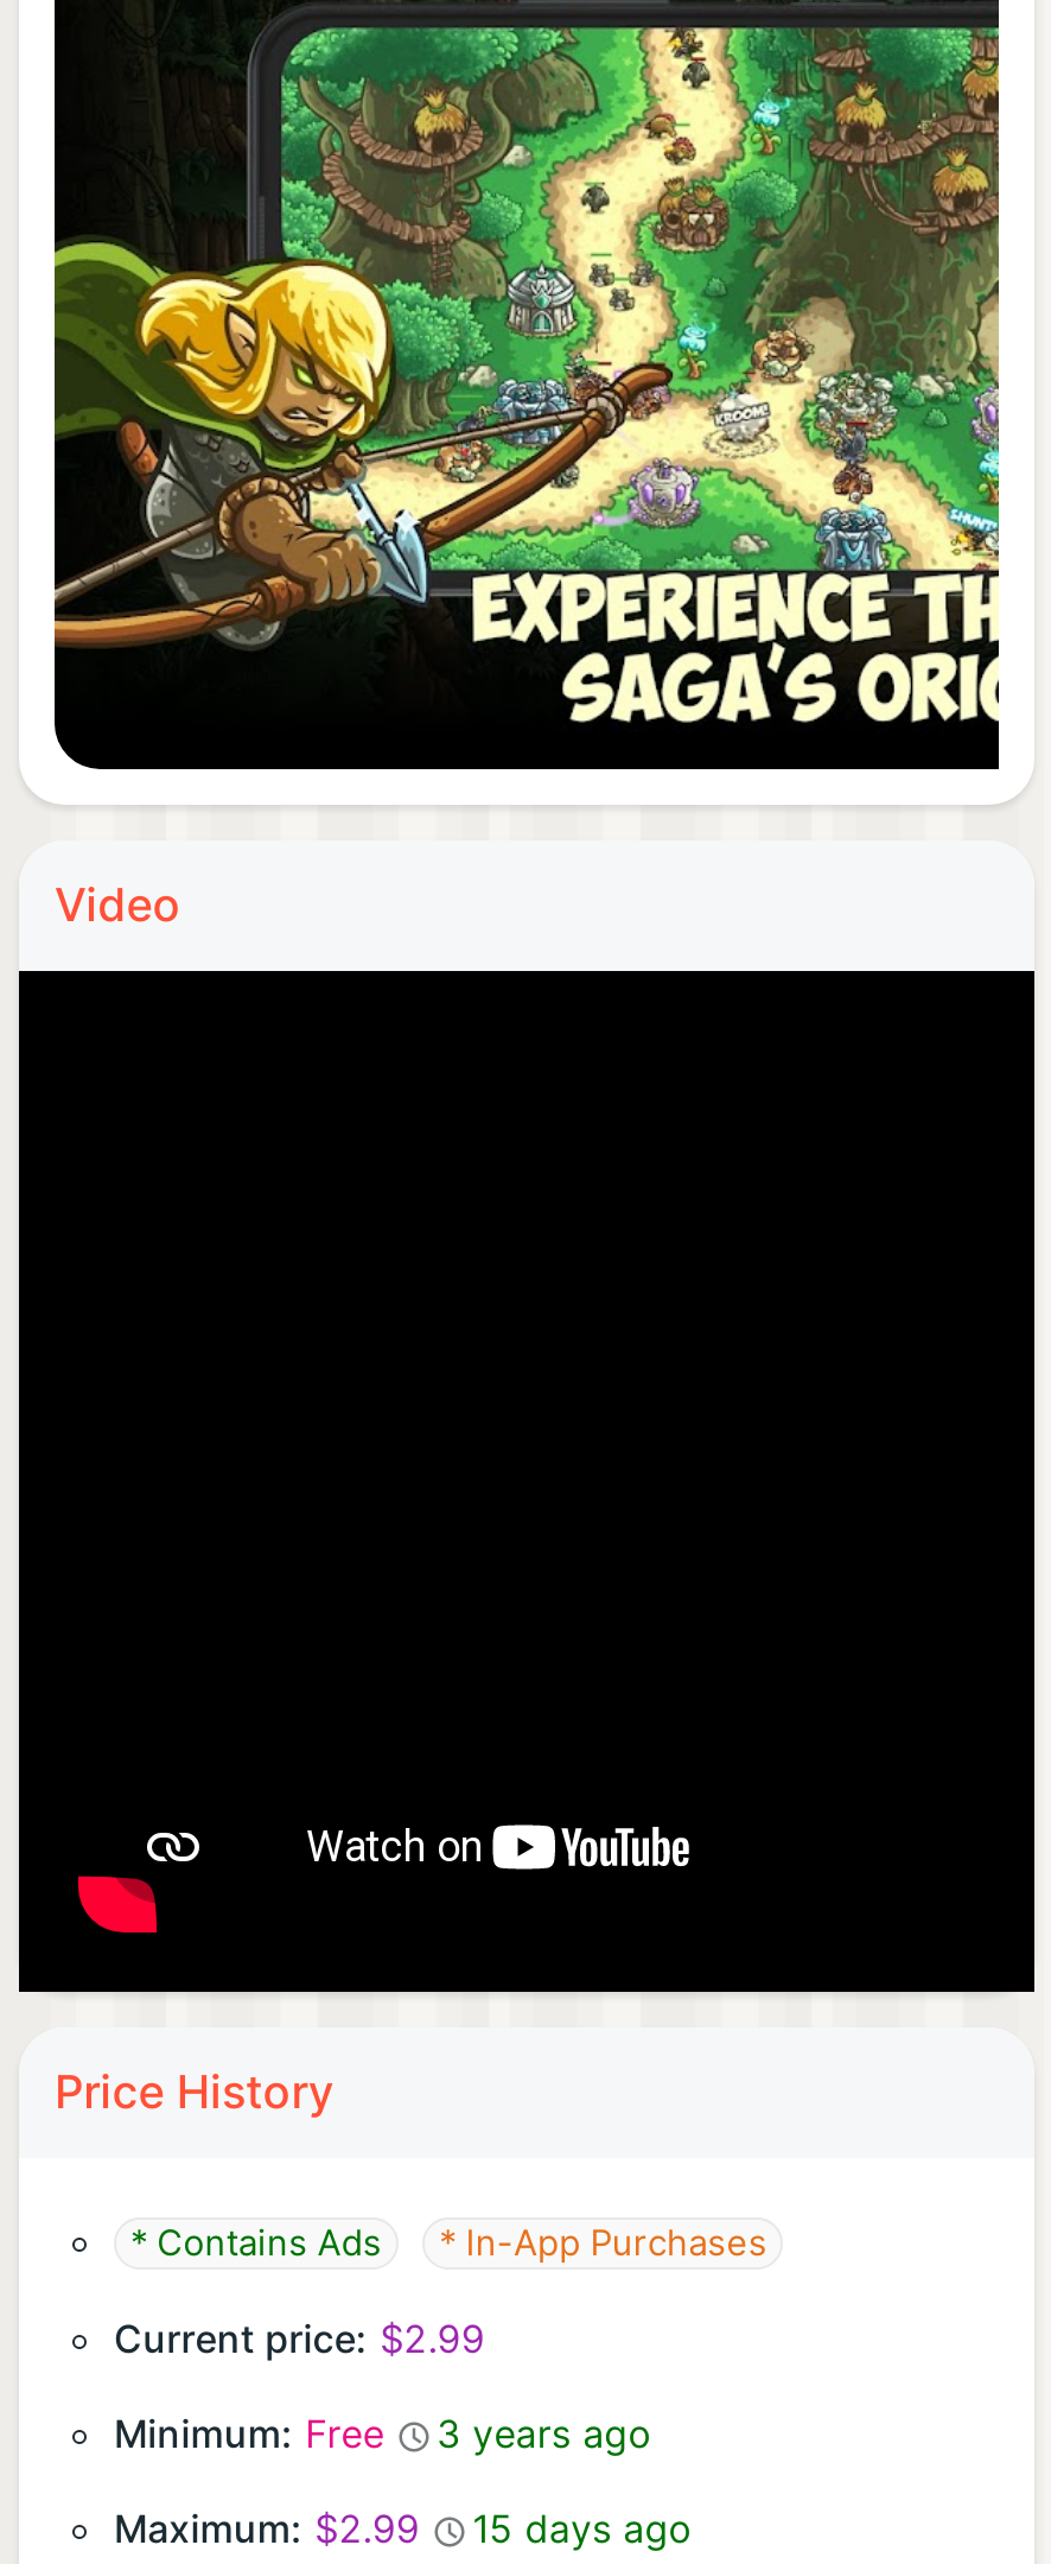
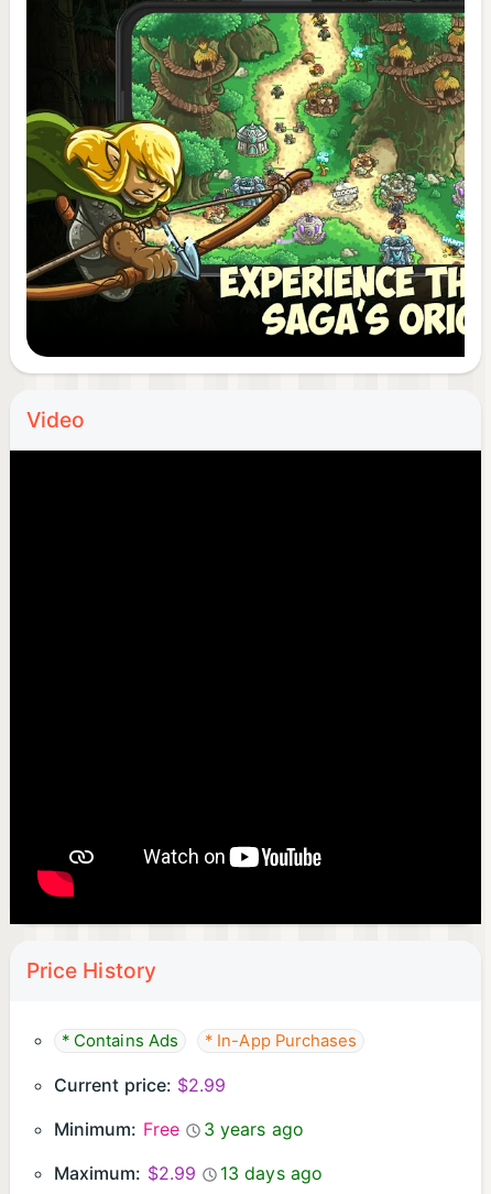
- Maximum: $2.99 15 days ago
+ Maximum: $2.99 13 days ago
